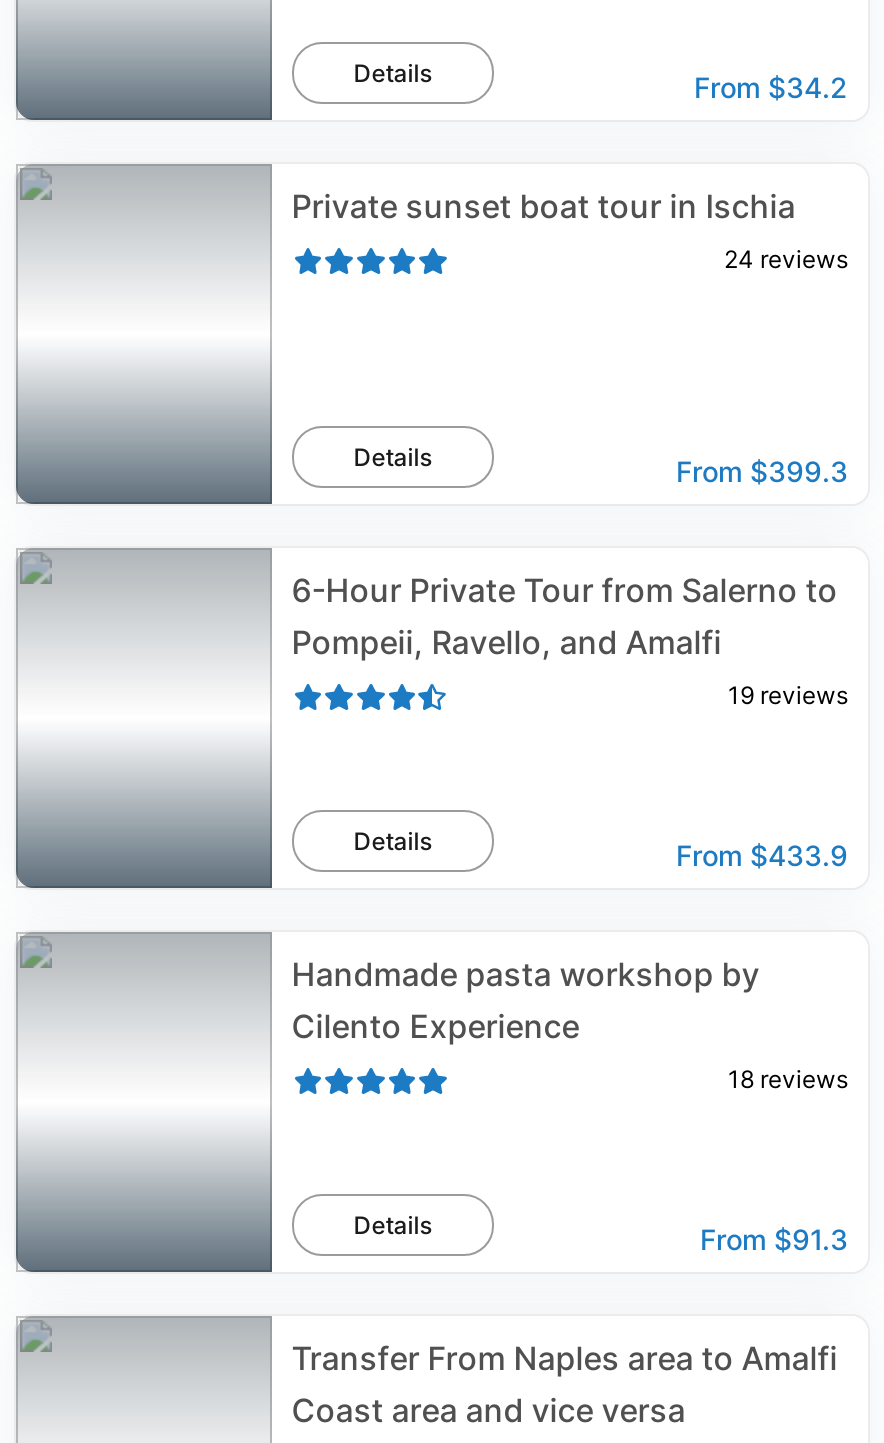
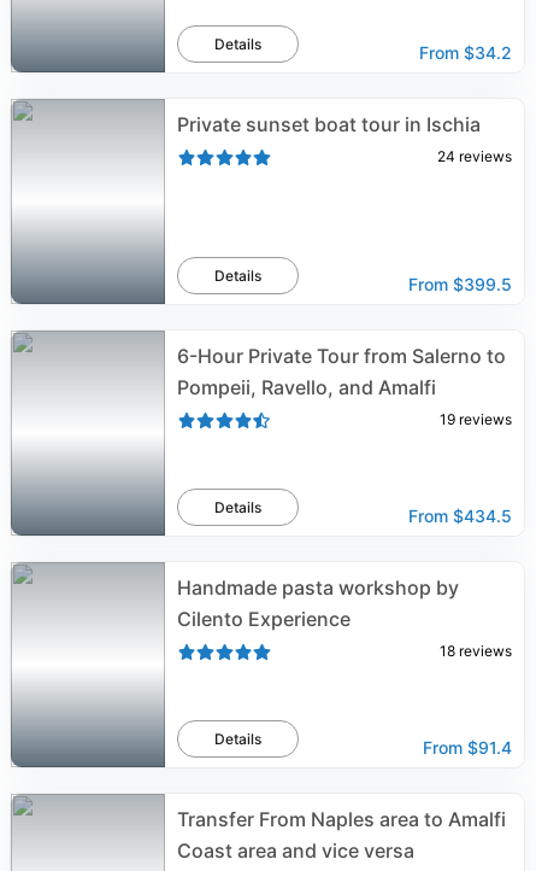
- From $399.3
+ From $399.5

- From $433.9
+ From $434.5

- From $91.3
+ From $91.4
